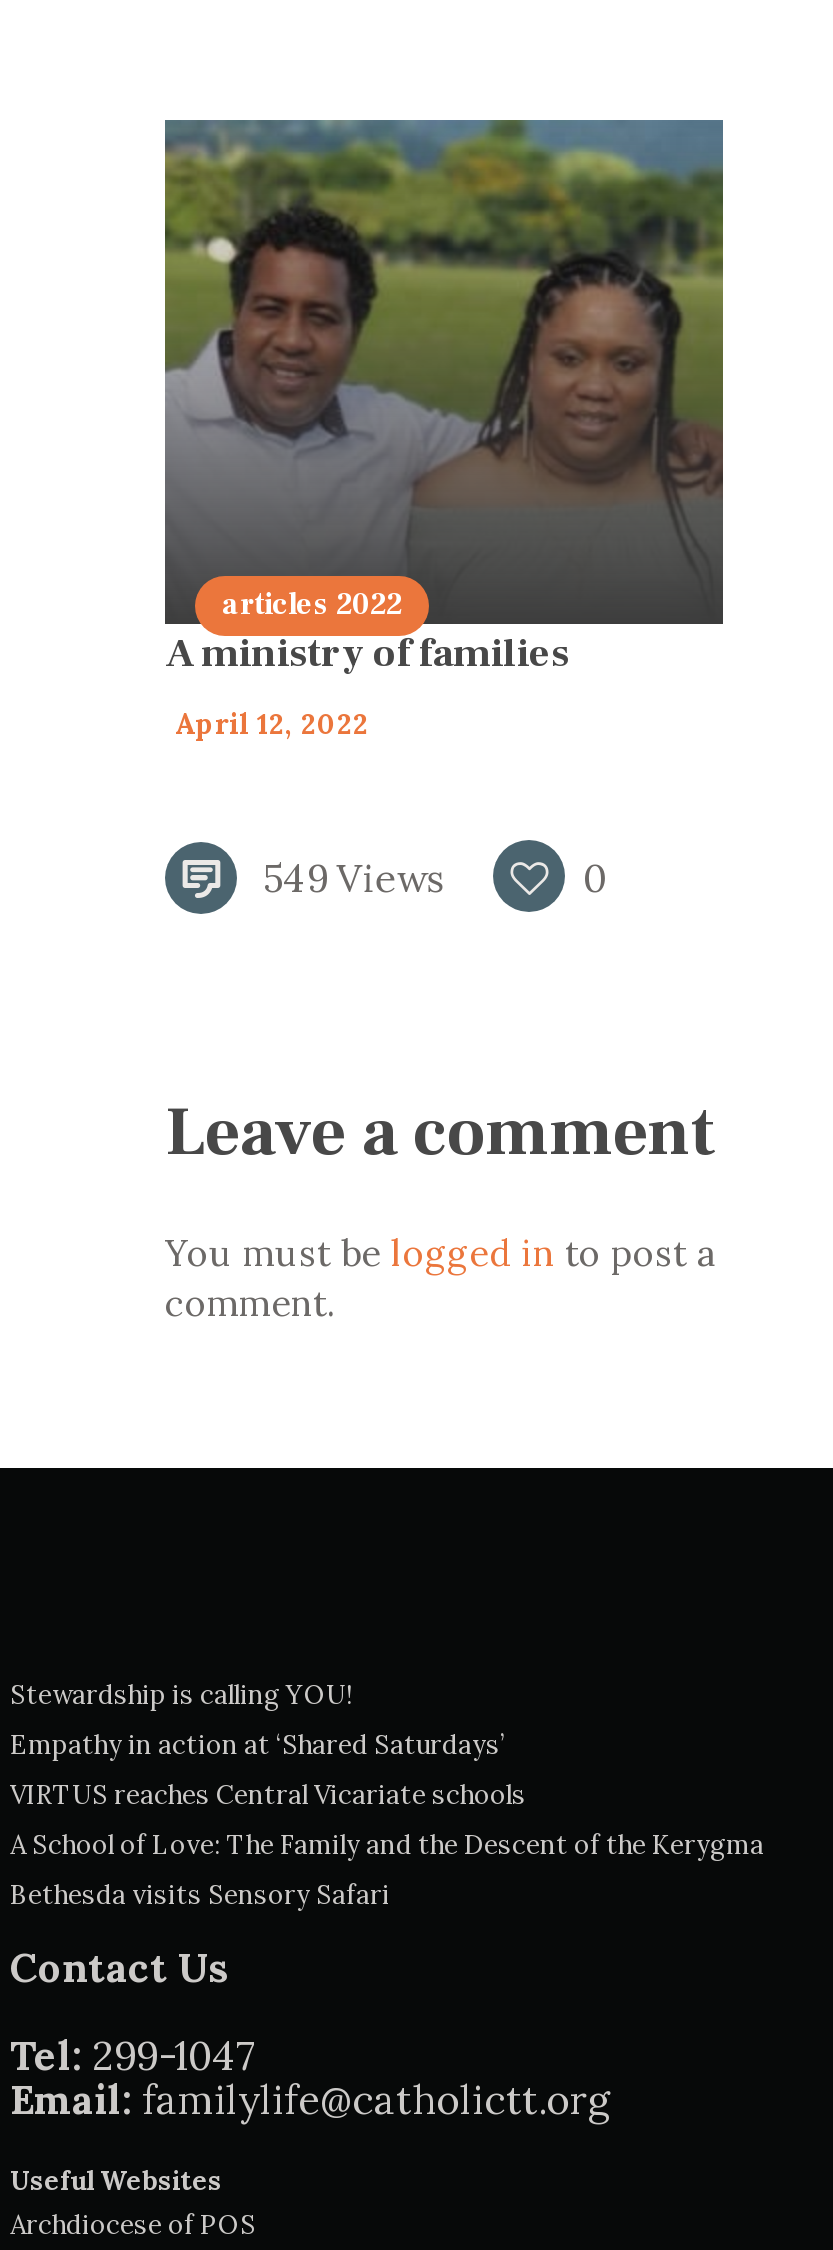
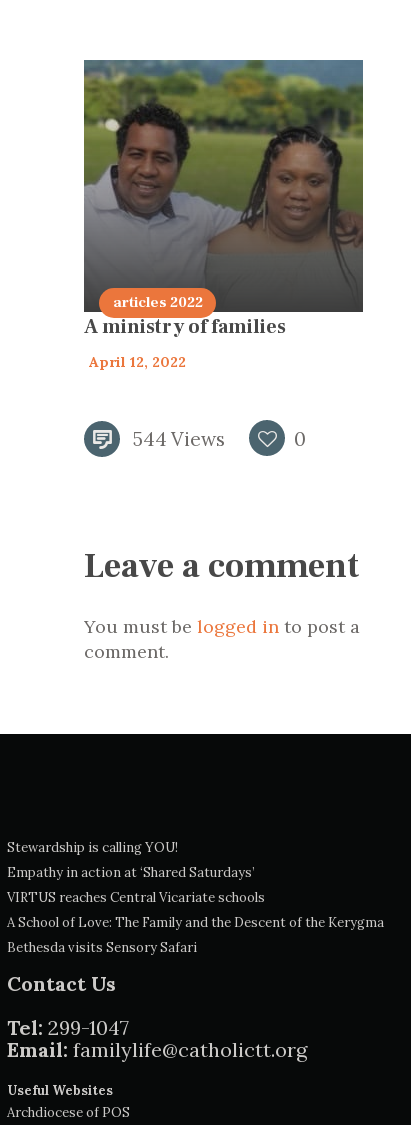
- 549 Views
+ 544 Views
